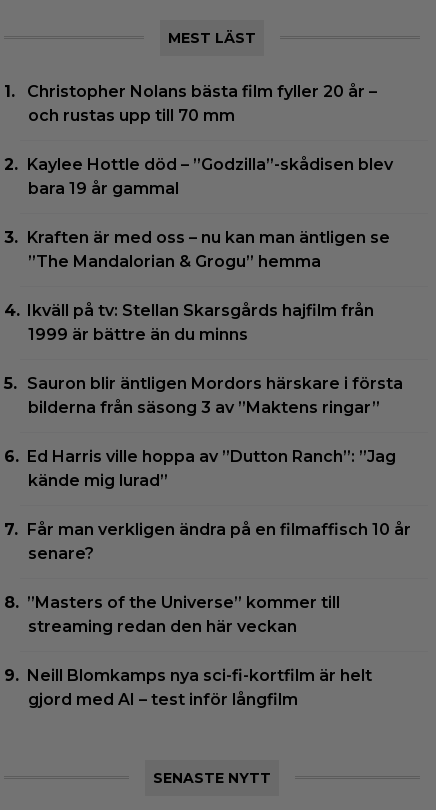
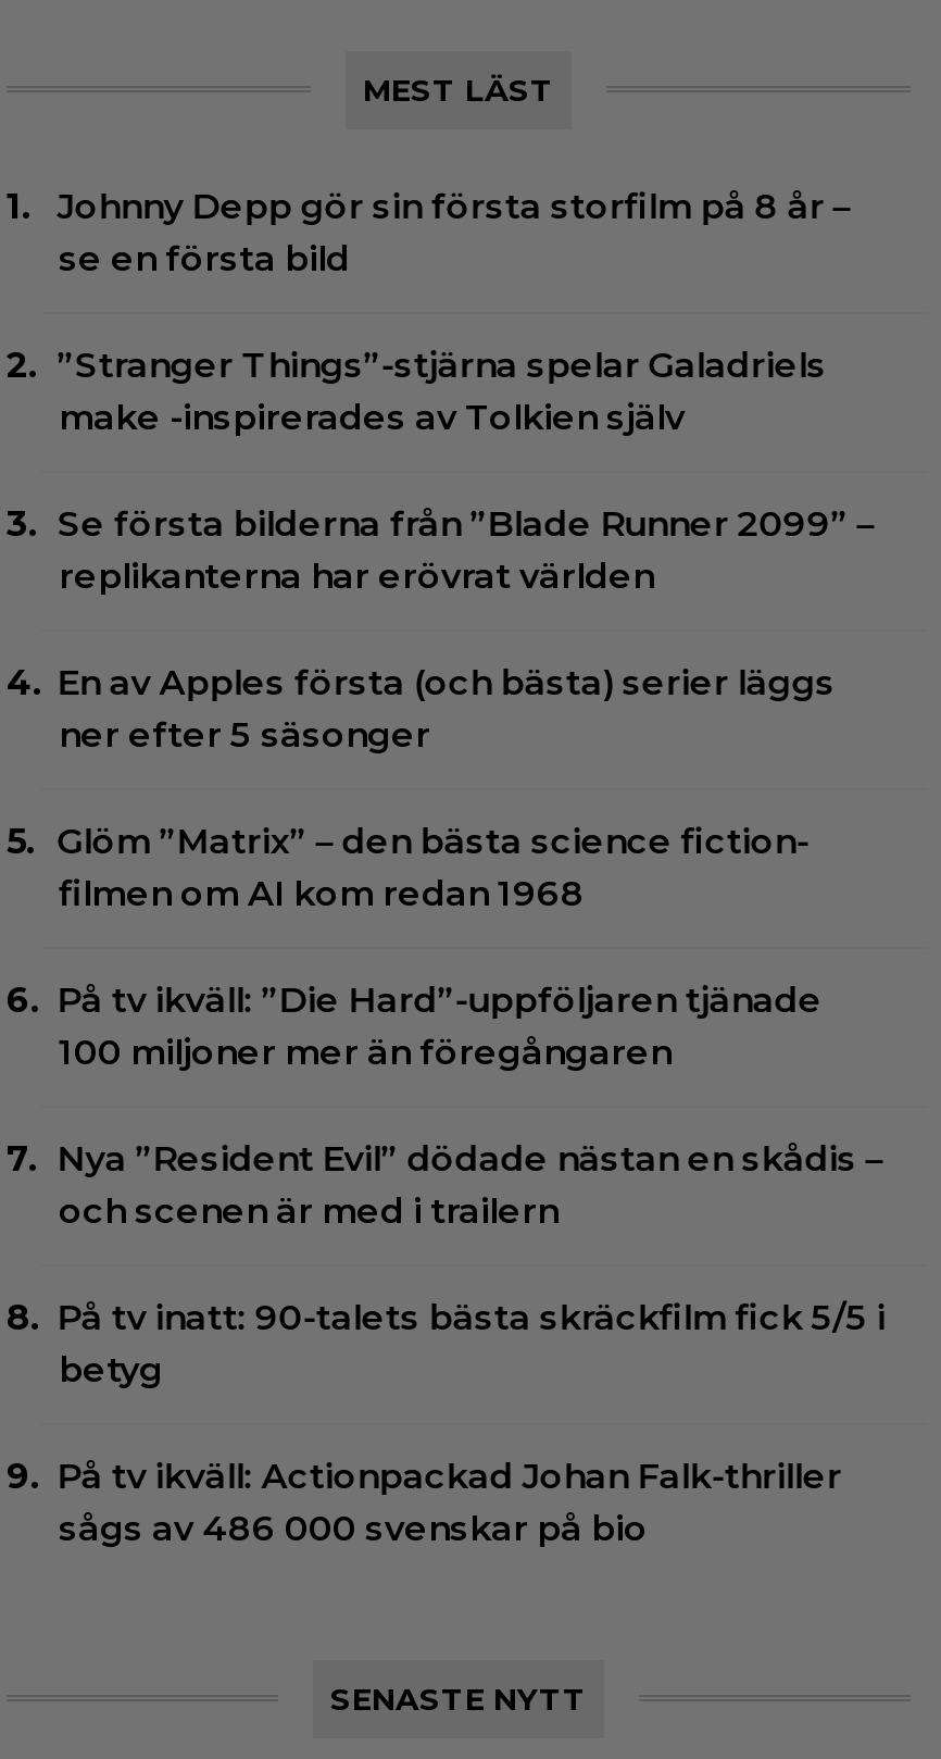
- Christopher Nolans bästa film fyller 20 år –
- och rustas upp till 70 mm
+ Johnny Depp gör sin första storfilm på 8 år –
+ se en första bild

- Kaylee Hottle död – ”Godzilla”-skådisen blev
- bara 19 år gammal
+ ”Stranger Things”-stjärna spelar Galadriels
+ make -inspirerades av Tolkien själv

- Kraften är med oss – nu kan man äntligen se
- ”The Mandalorian & Grogu” hemma
+ Se första bilderna från ”Blade Runner 2099” –
+ replikanterna har erövrat världen

- Ikväll på tv: Stellan Skarsgårds hajfilm från
- 1999 är bättre än du minns
+ En av Apples första (och bästa) serier läggs
+ ner efter 5 säsonger

- Sauron blir äntligen Mordors härskare i första
- bilderna från säsong 3 av ”Maktens ringar”
+ Glöm ”Matrix” – den bästa science fiction-
+ filmen om AI kom redan 1968

- Ed Harris ville hoppa av ”Dutton Ranch”: ”Jag
- kände mig lurad”
+ På tv ikväll: ”Die Hard”-uppföljaren tjänade
+ 100 miljoner mer än föregångaren

- Får man verkligen ändra på en filmaffisch 10 år
- senare?
+ Nya ”Resident Evil” dödade nästan en skådis –
+ och scenen är med i trailern

- ”Masters of the Universe” kommer till
- streaming redan den här veckan
+ På tv inatt: 90-talets bästa skräckfilm fick 5/5 i
+ betyg

- Neill Blomkamps nya sci-fi-kortfilm är helt
- gjord med AI – test inför långfilm
+ På tv ikväll: Actionpackad Johan Falk-thriller
+ sågs av 486 000 svenskar på bio
